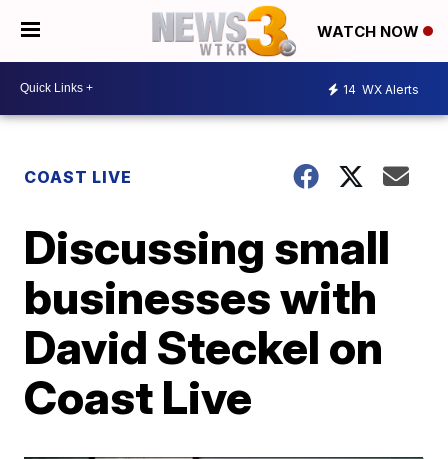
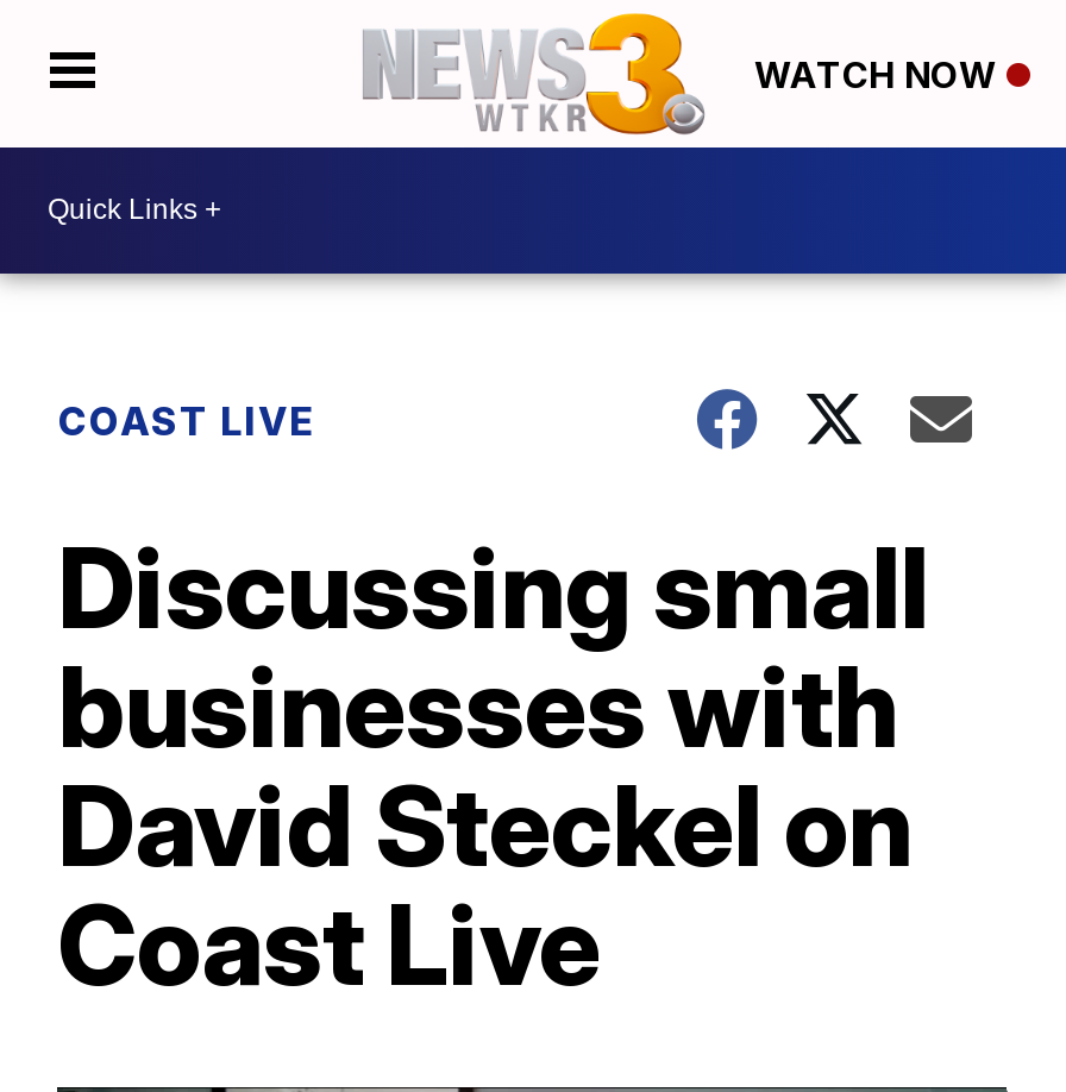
- 14 WX Alerts
